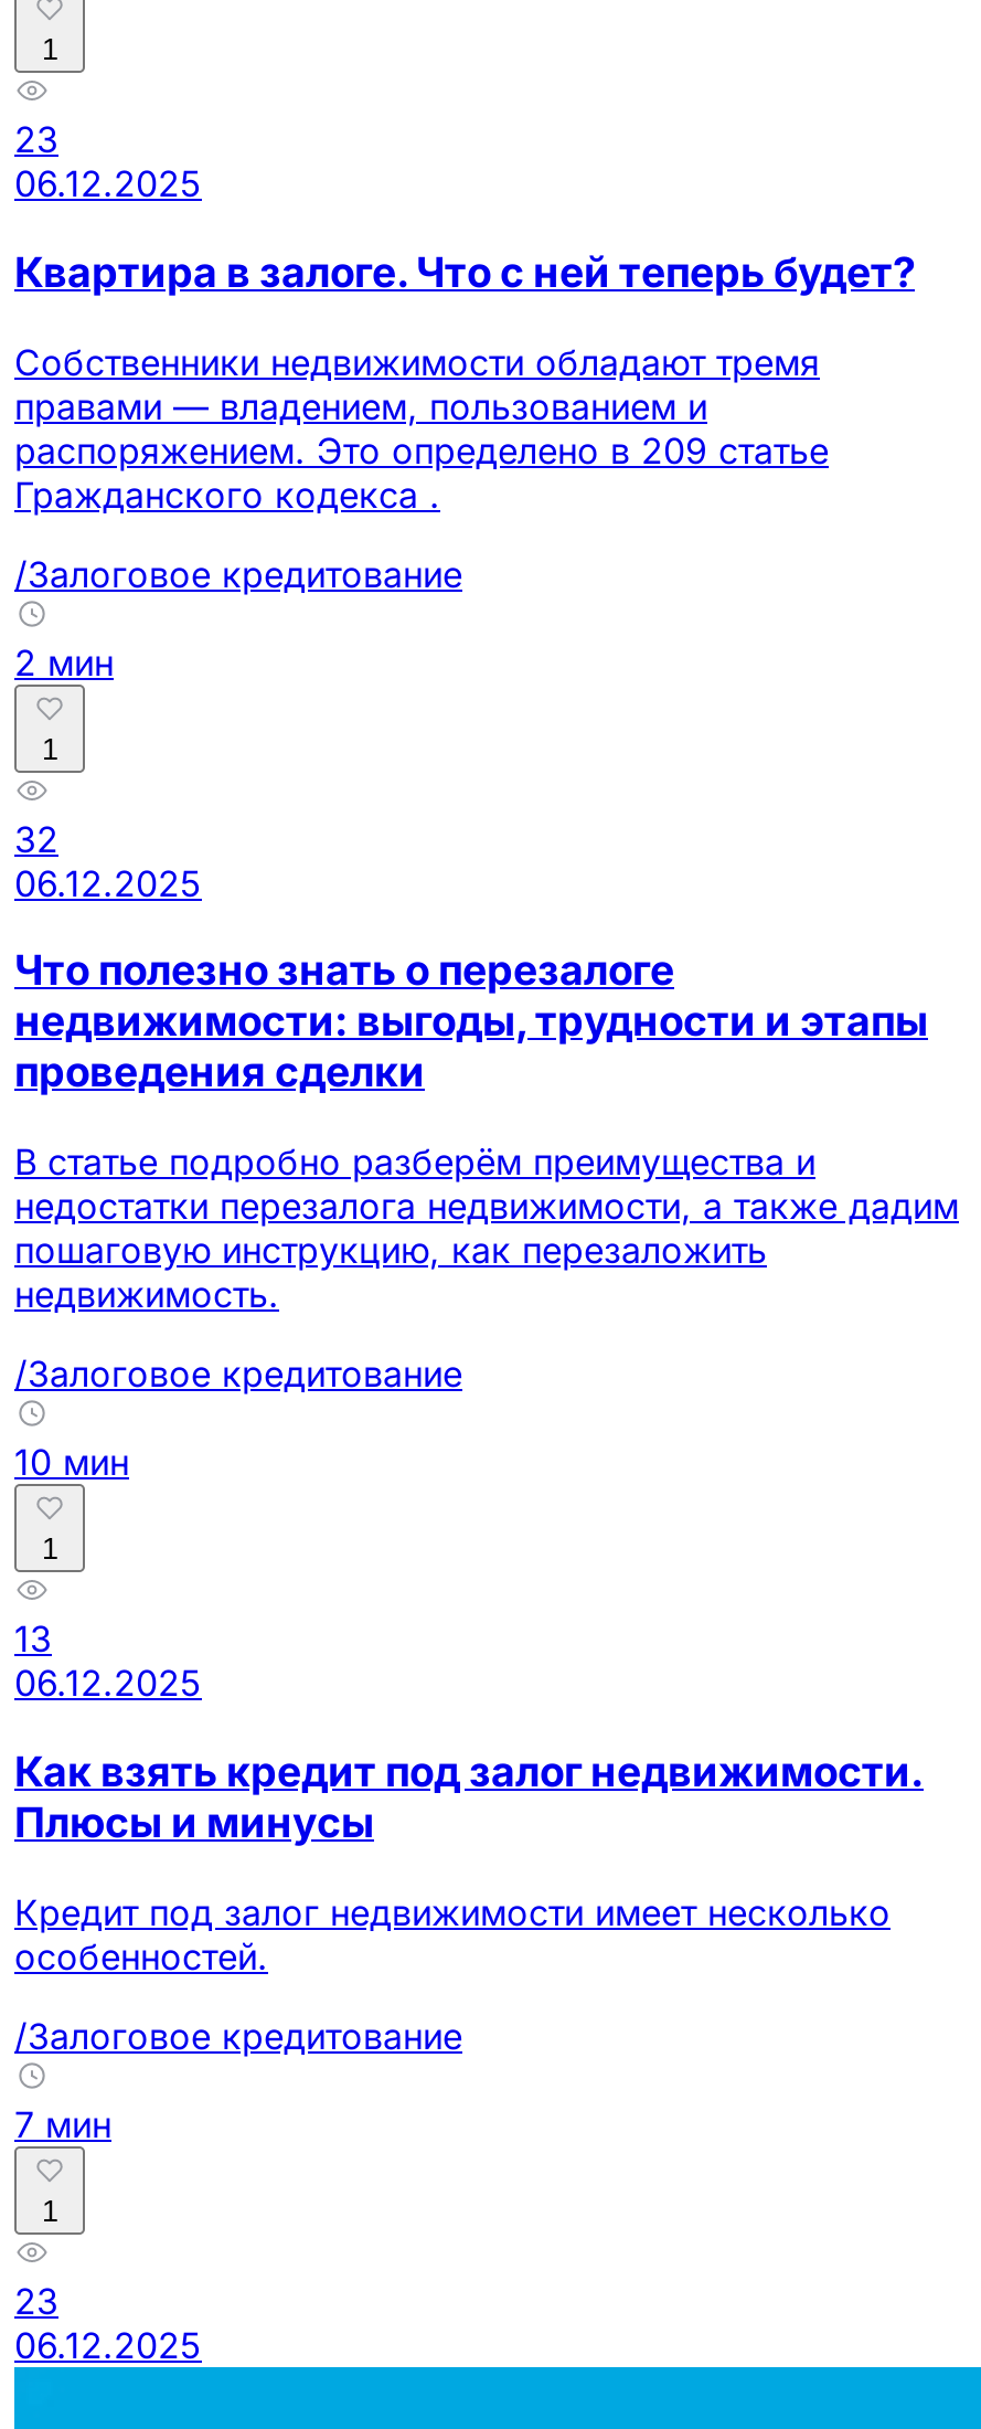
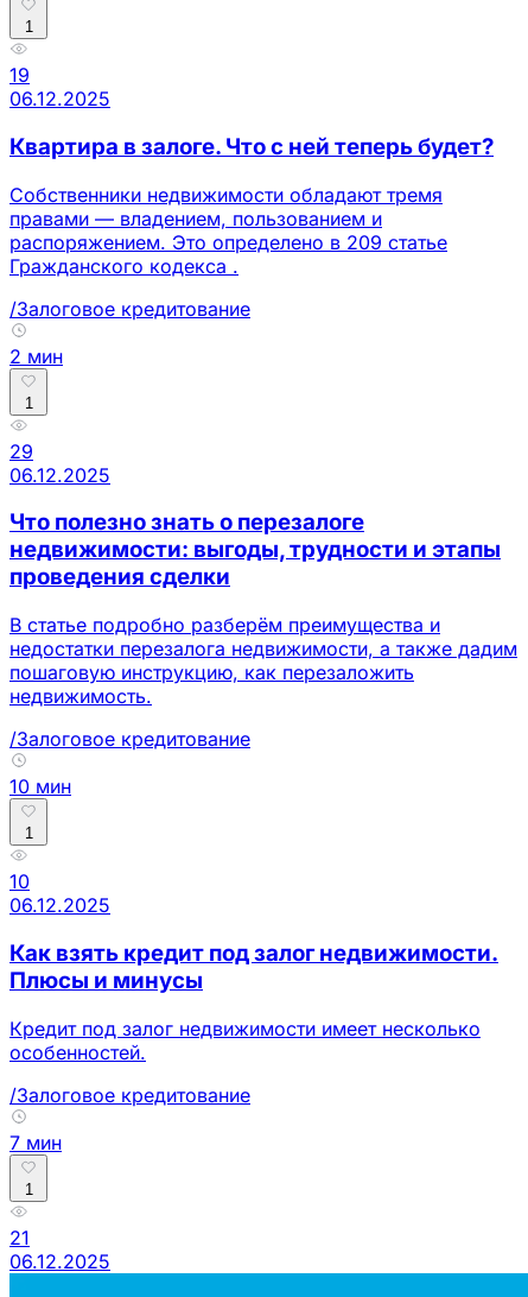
- 23
+ 19

- 32
+ 29

- 13
+ 10

- 23
+ 21
